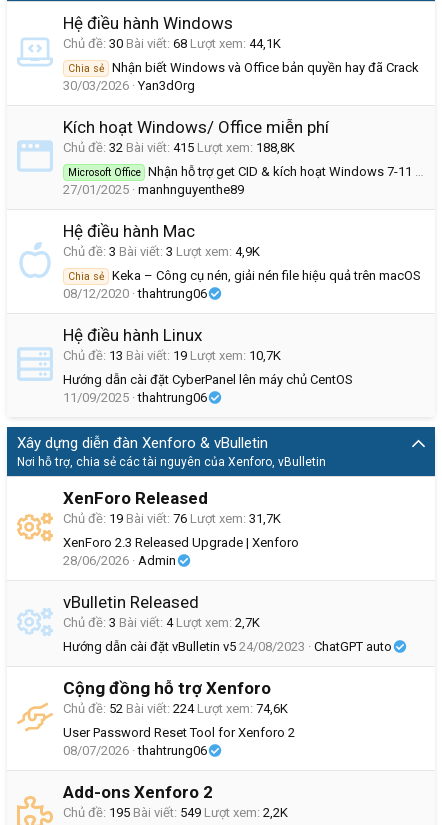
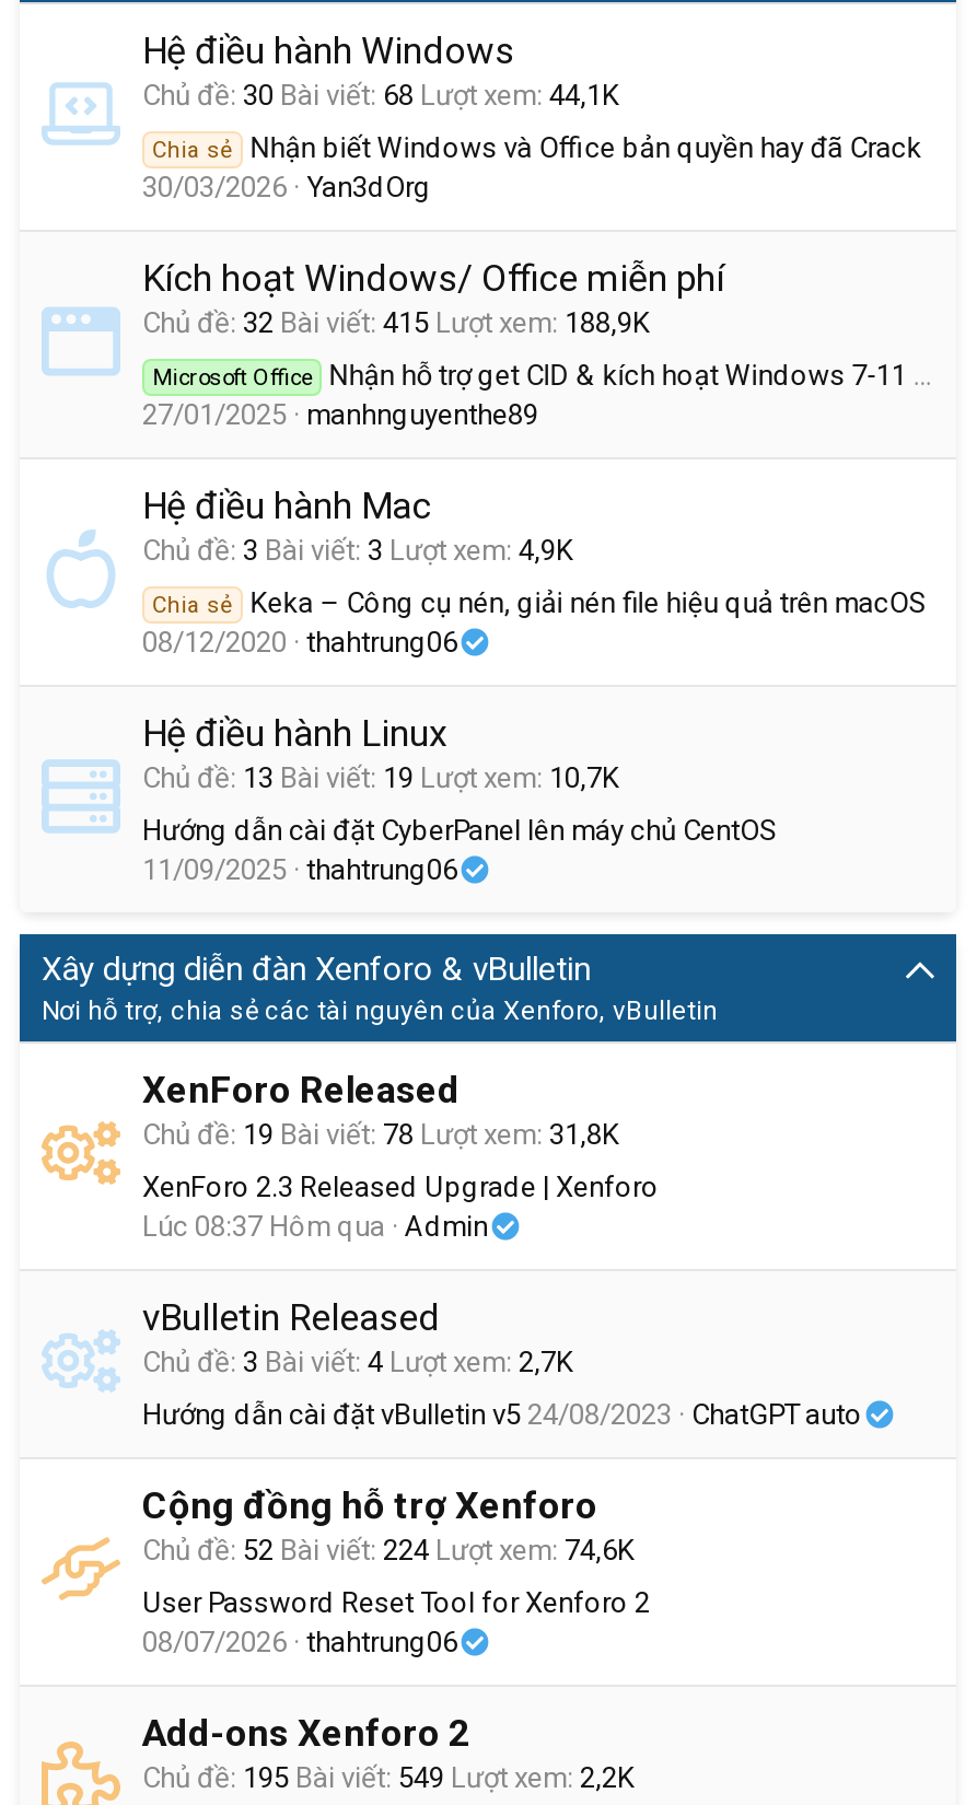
- Chủ đề 32 Bài viết 415 Lượt xem 188,8K
+ Chủ đề 32 Bài viết 415 Lượt xem 188,9K

- Chủ đề 19 Bài viết 76 Lượt xem 31,7K
+ Chủ đề 19 Bài viết 78 Lượt xem 31,8K

- 28/06/2026 Admin
+ Lúc 08:37 Hôm qua Admin
